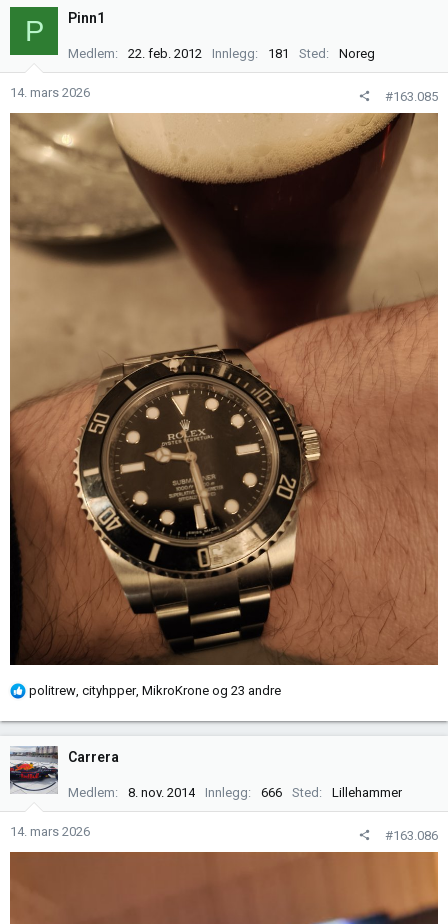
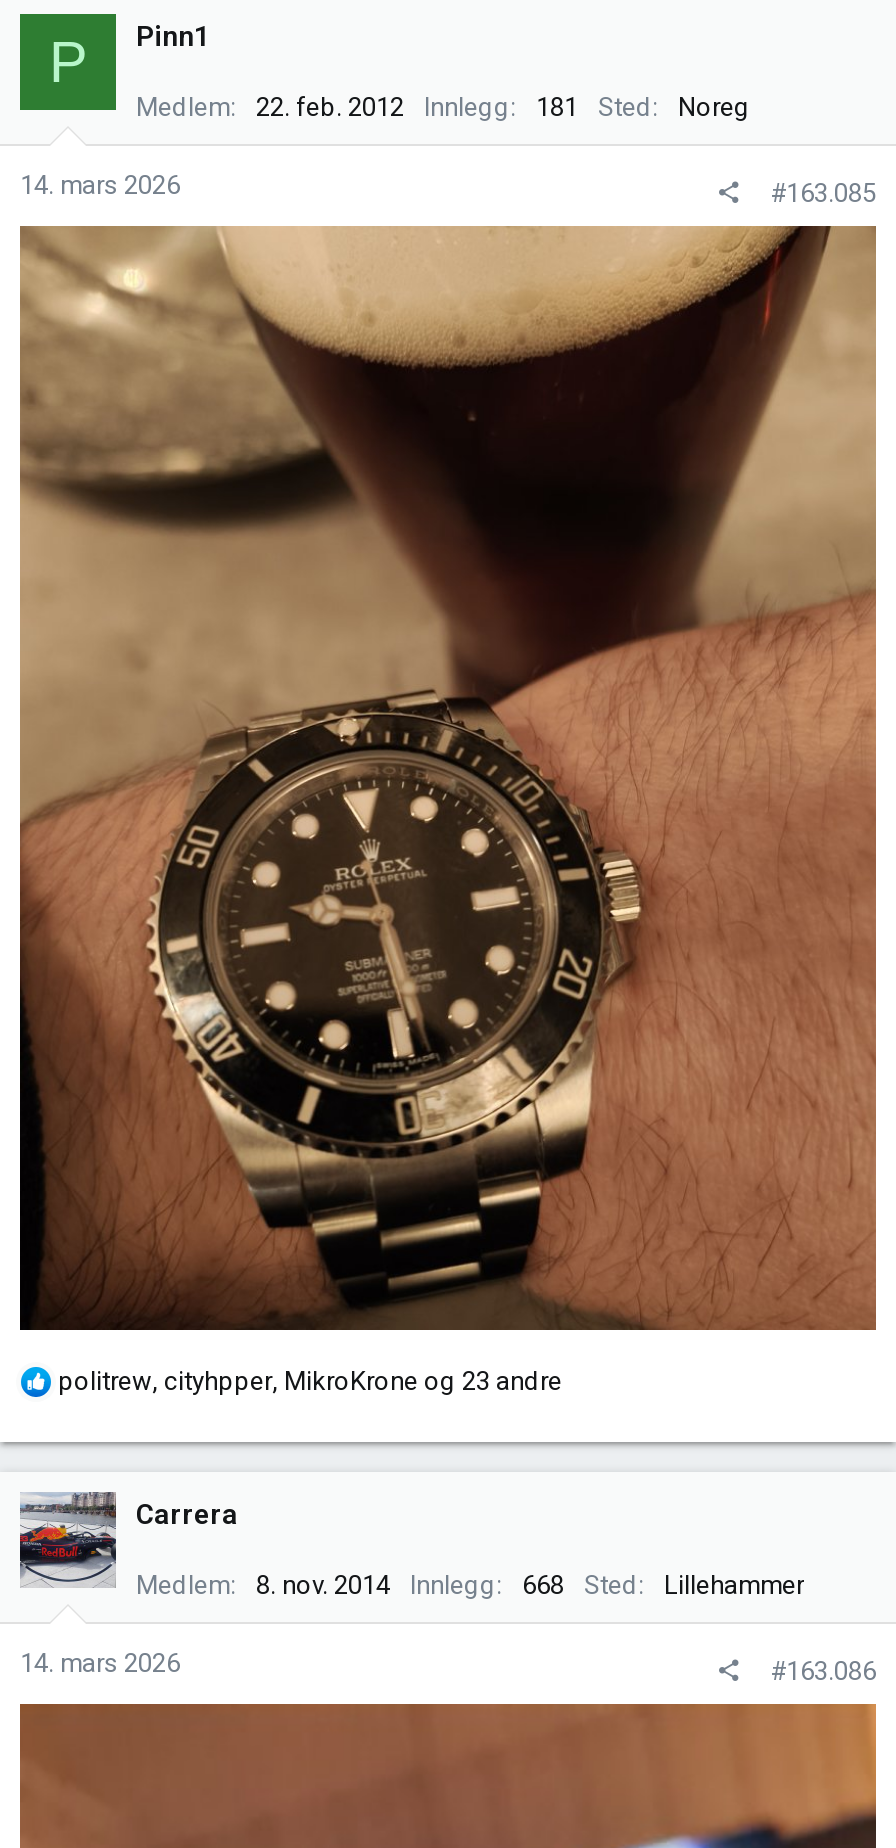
- Medlem 8. nov. 2014 Innlegg 666 Sted Lillehammer
+ Medlem 8. nov. 2014 Innlegg 668 Sted Lillehammer
